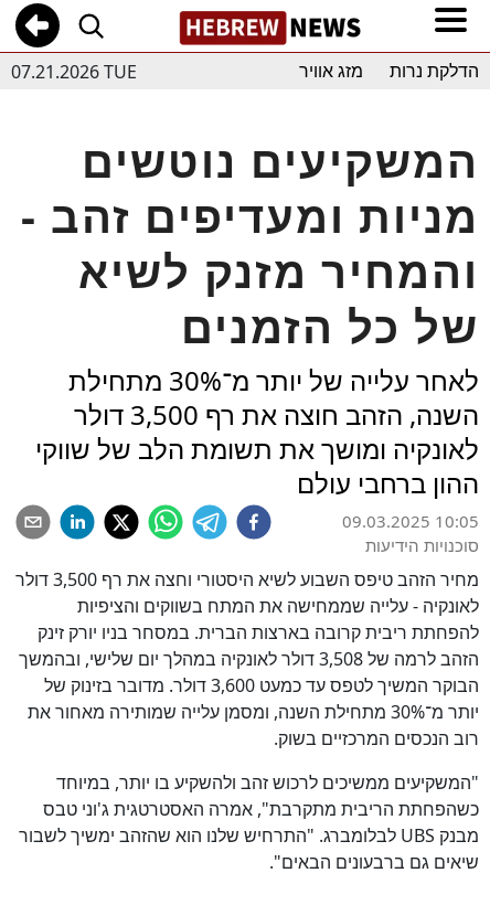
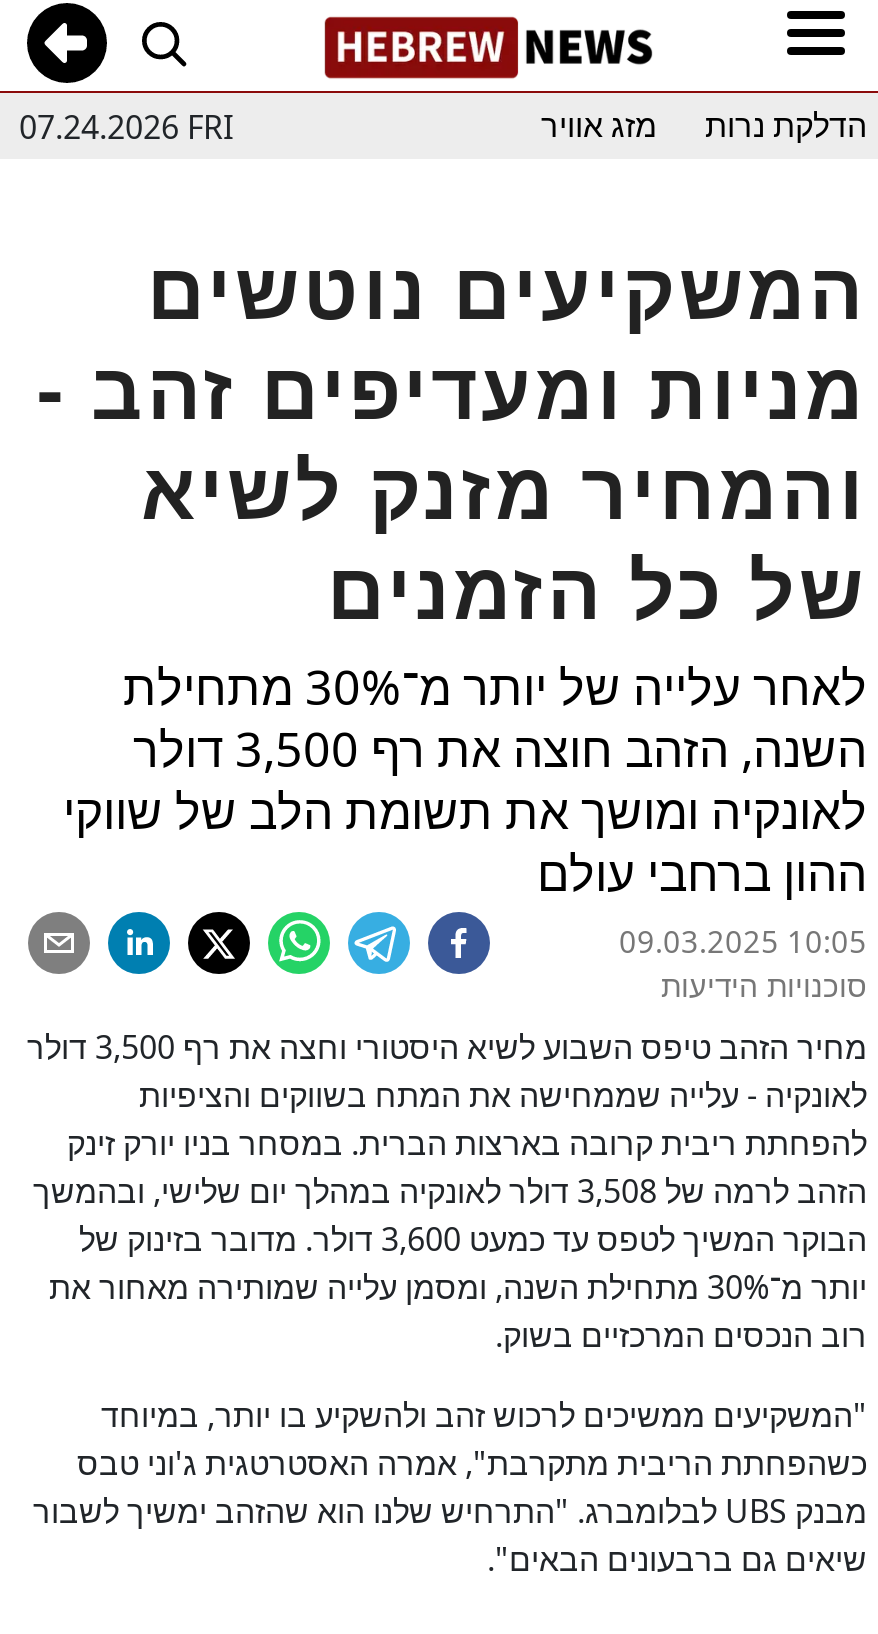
- 07.21.2026 TUE
+ 07.24.2026 FRI
